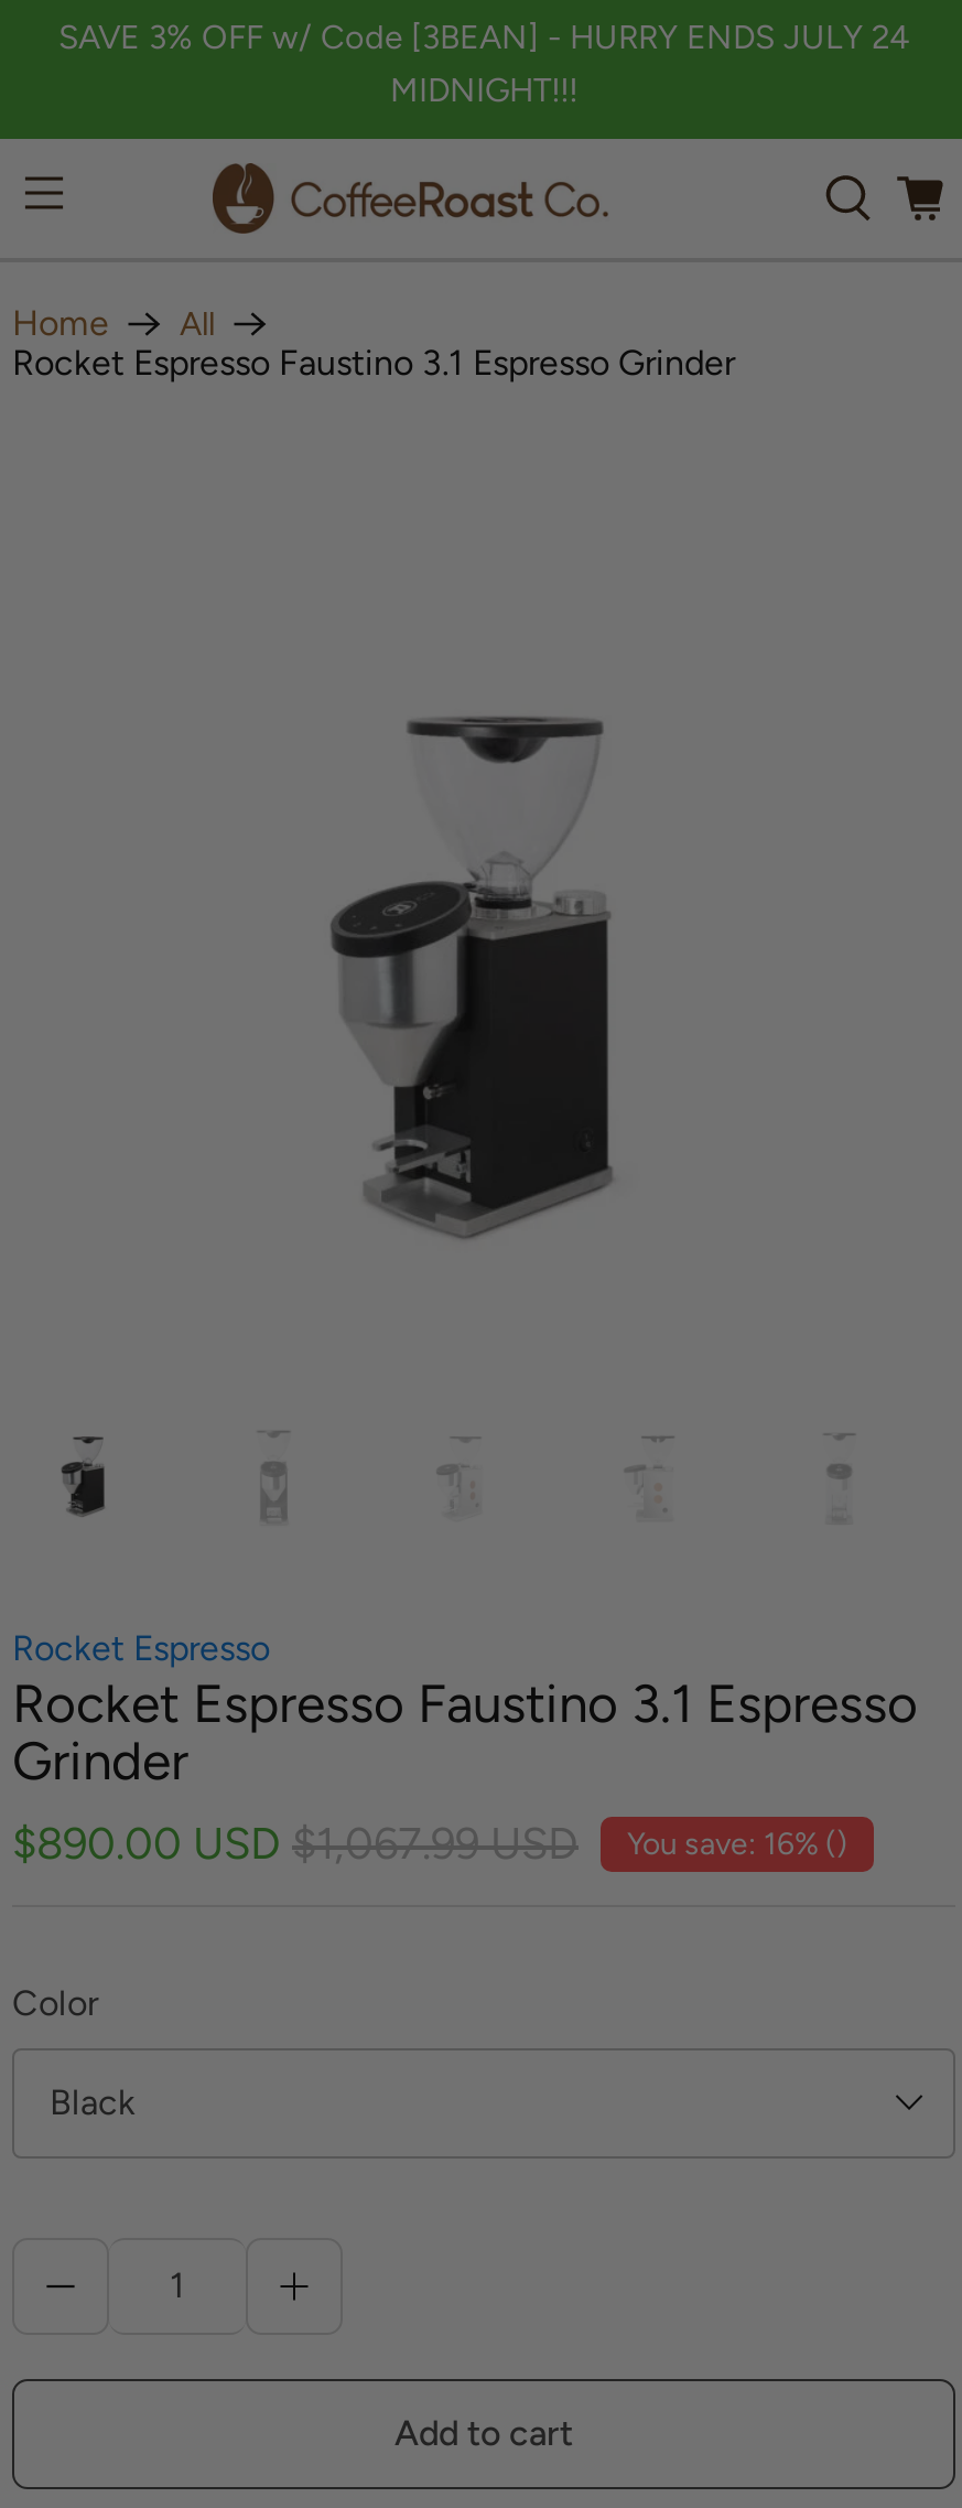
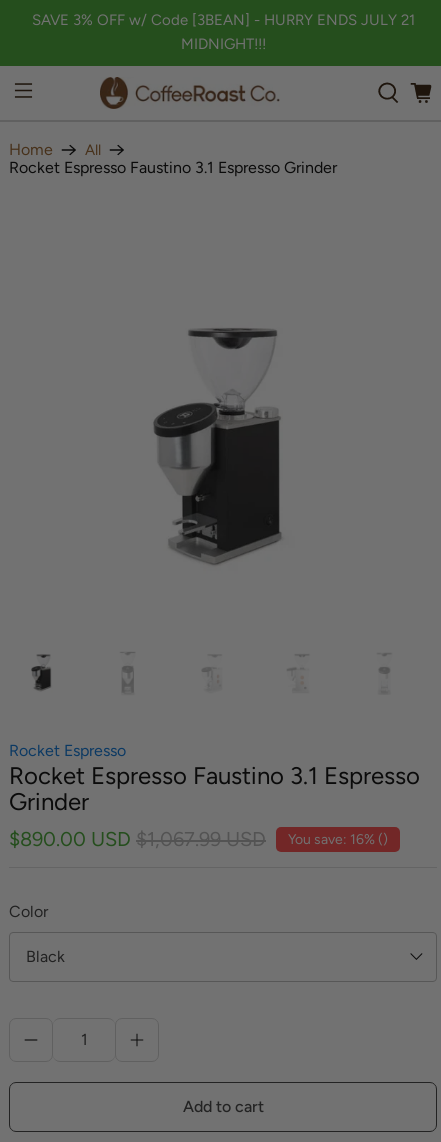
- SAVE 3% OFF w/ Code [3BEAN] - HURRY ENDS JULY 24
+ SAVE 3% OFF w/ Code [3BEAN] - HURRY ENDS JULY 21
